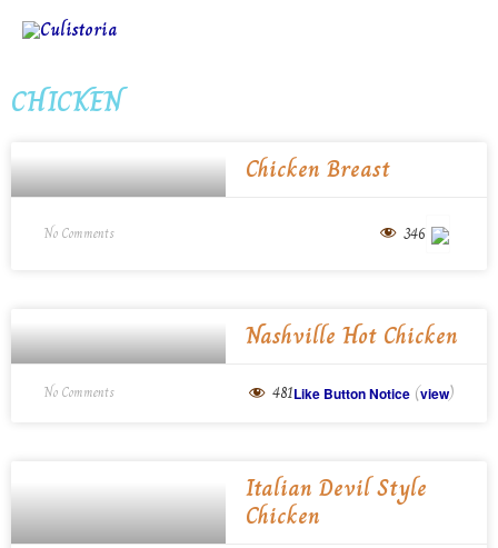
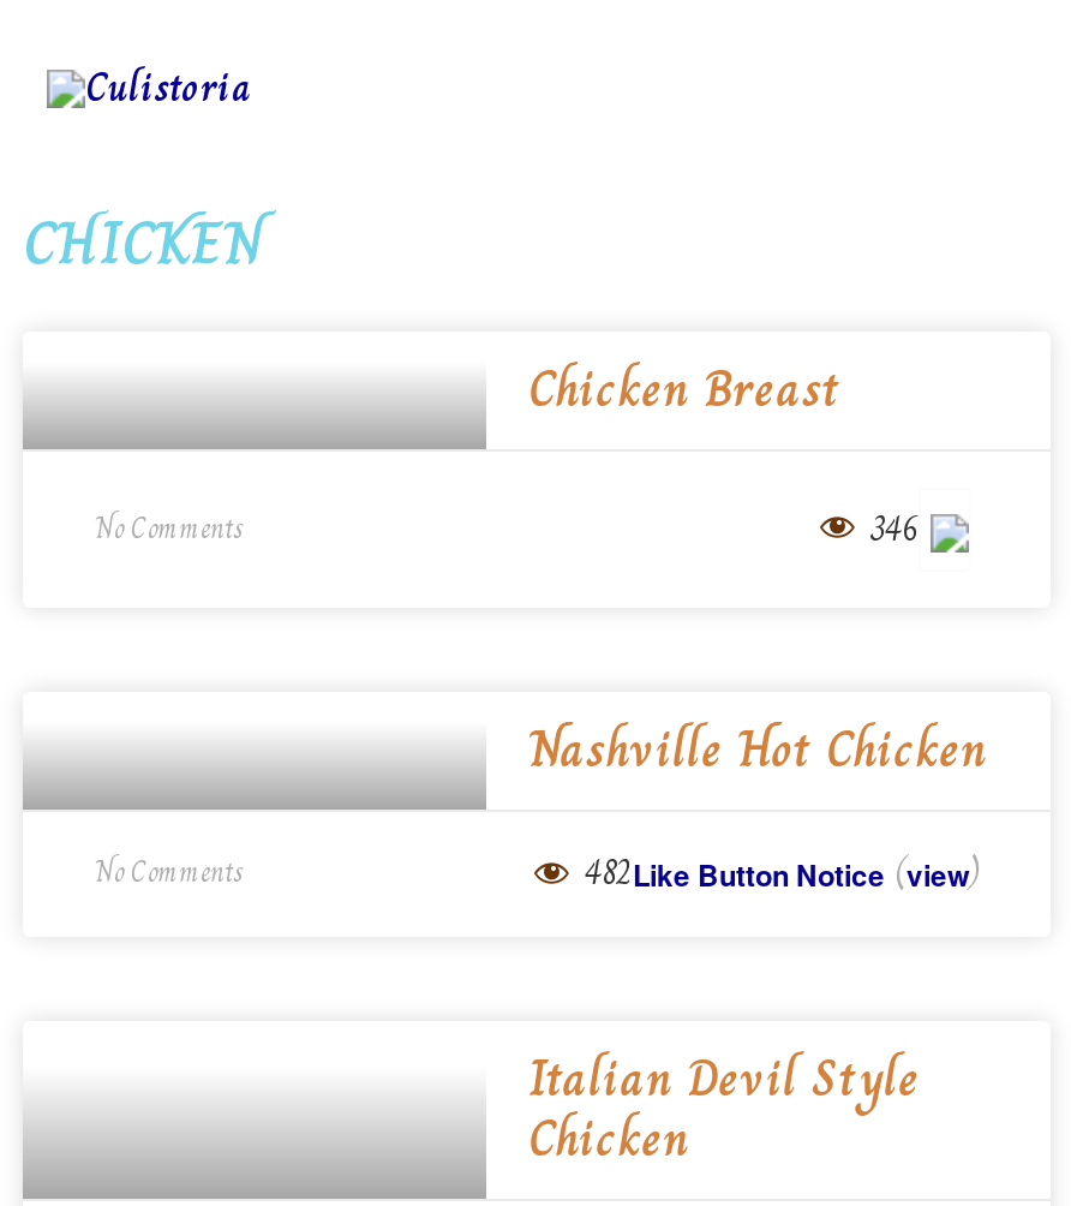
- 481Like Button Notice (view)
+ 482Like Button Notice (view)
